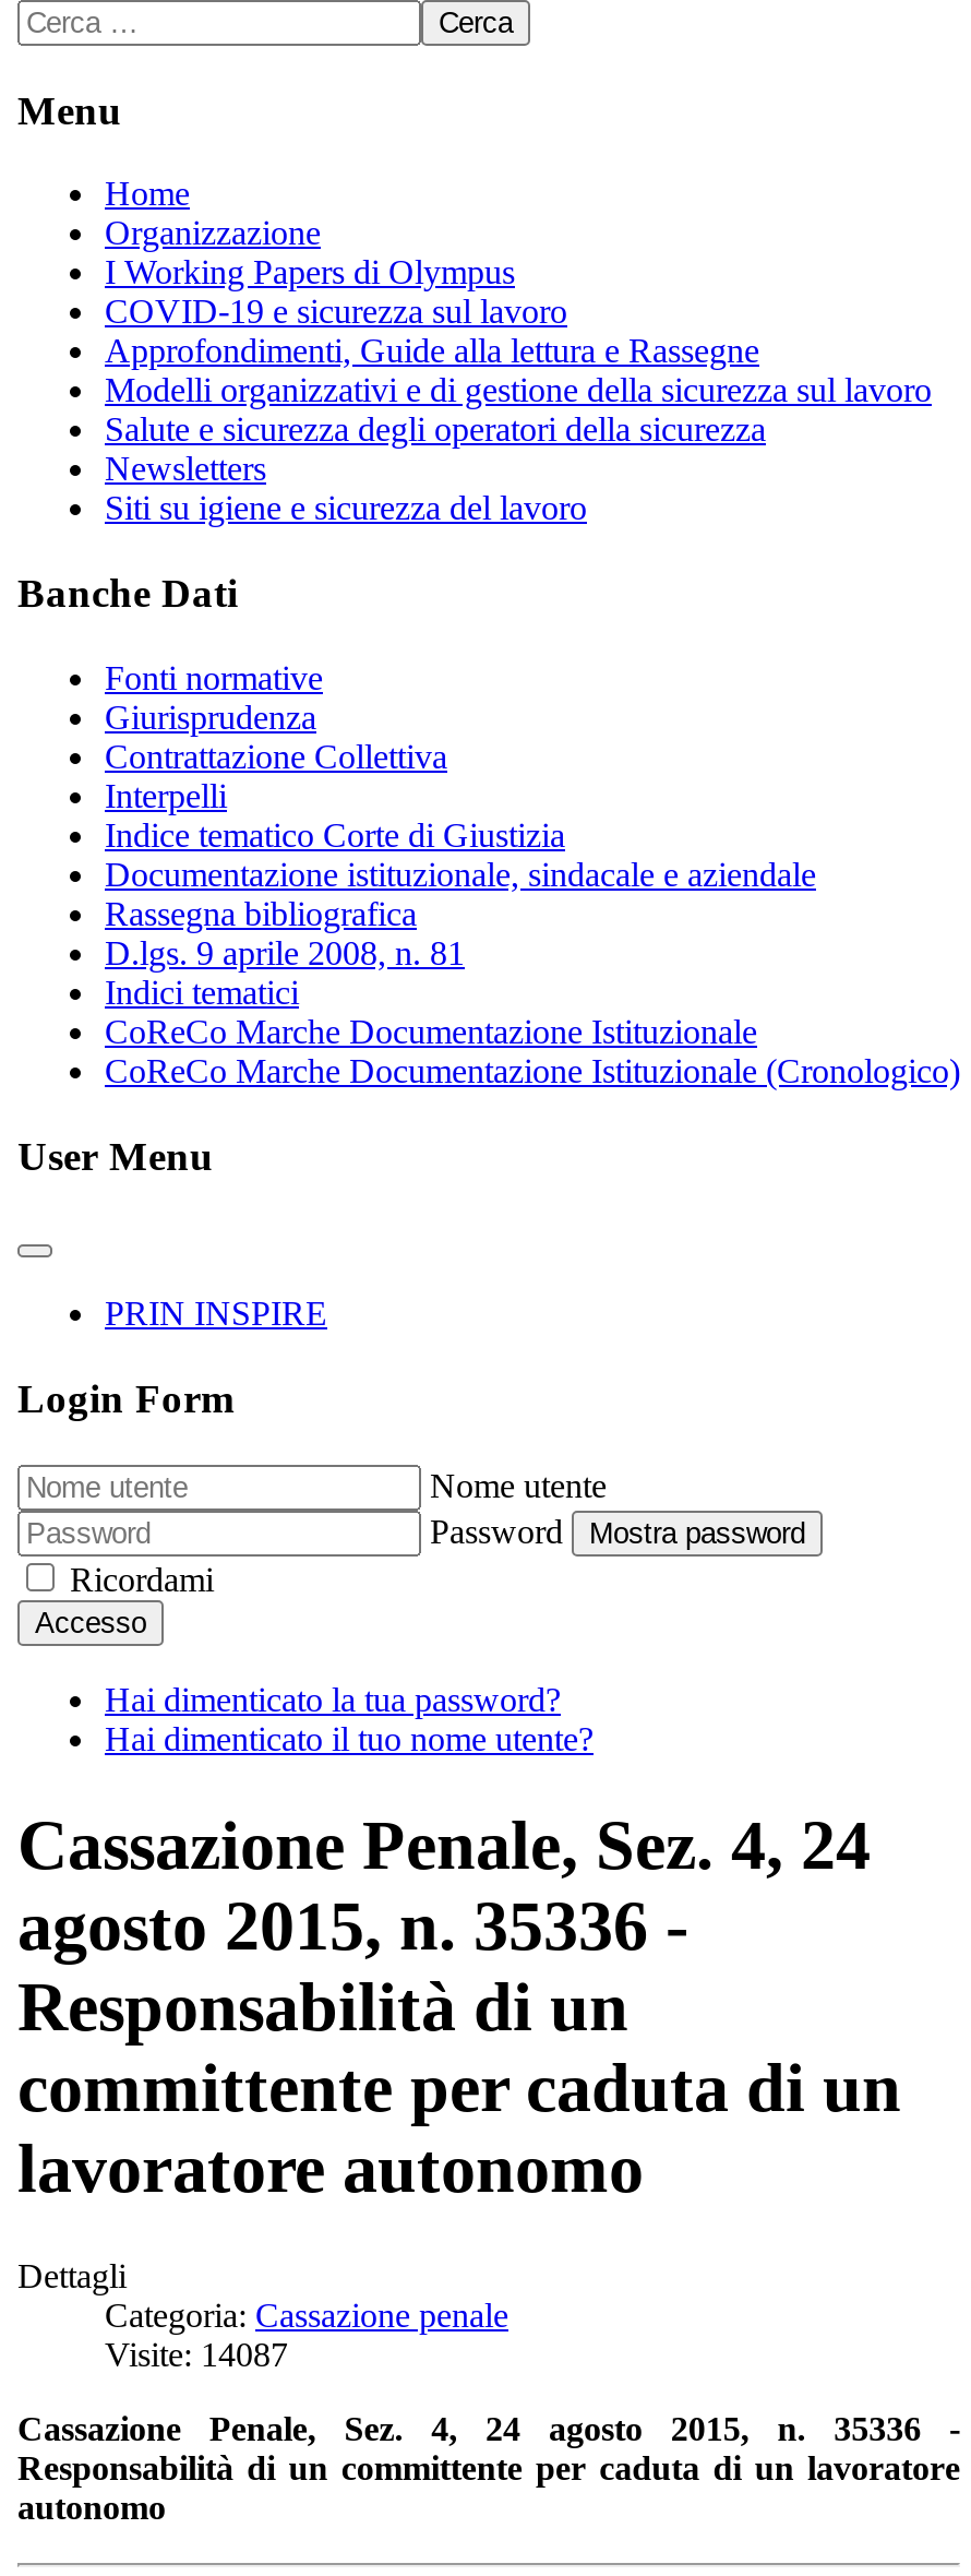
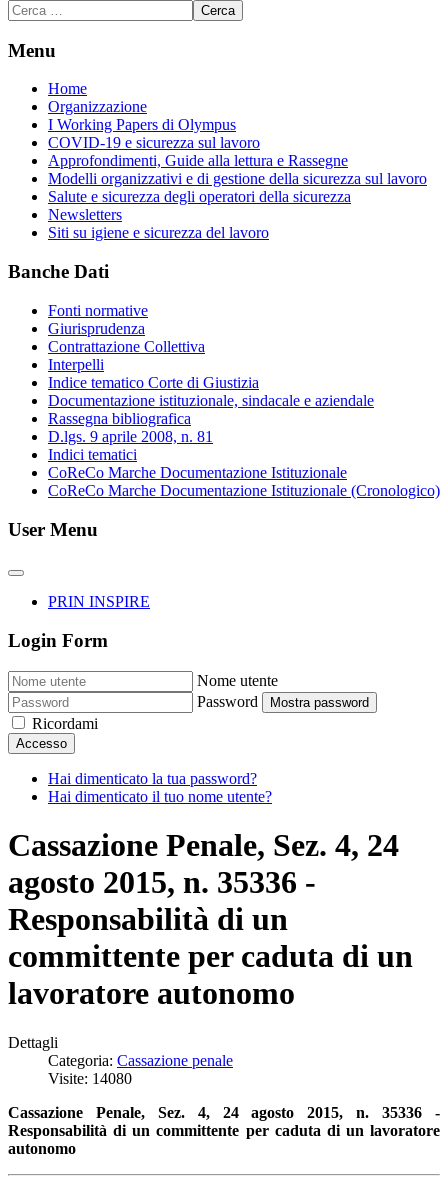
- Visite: 14087
+ Visite: 14080
